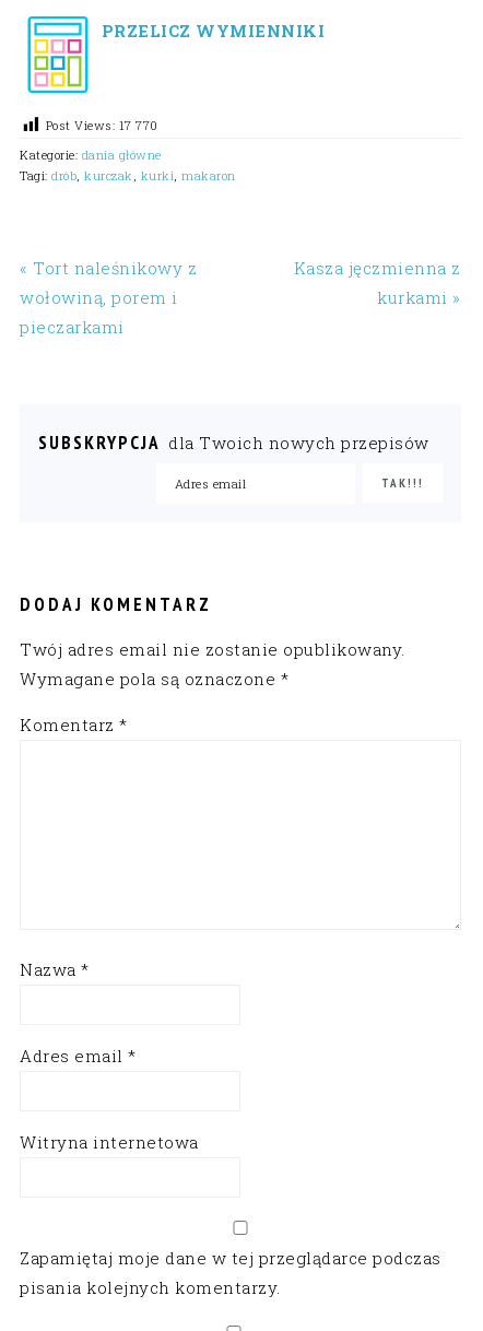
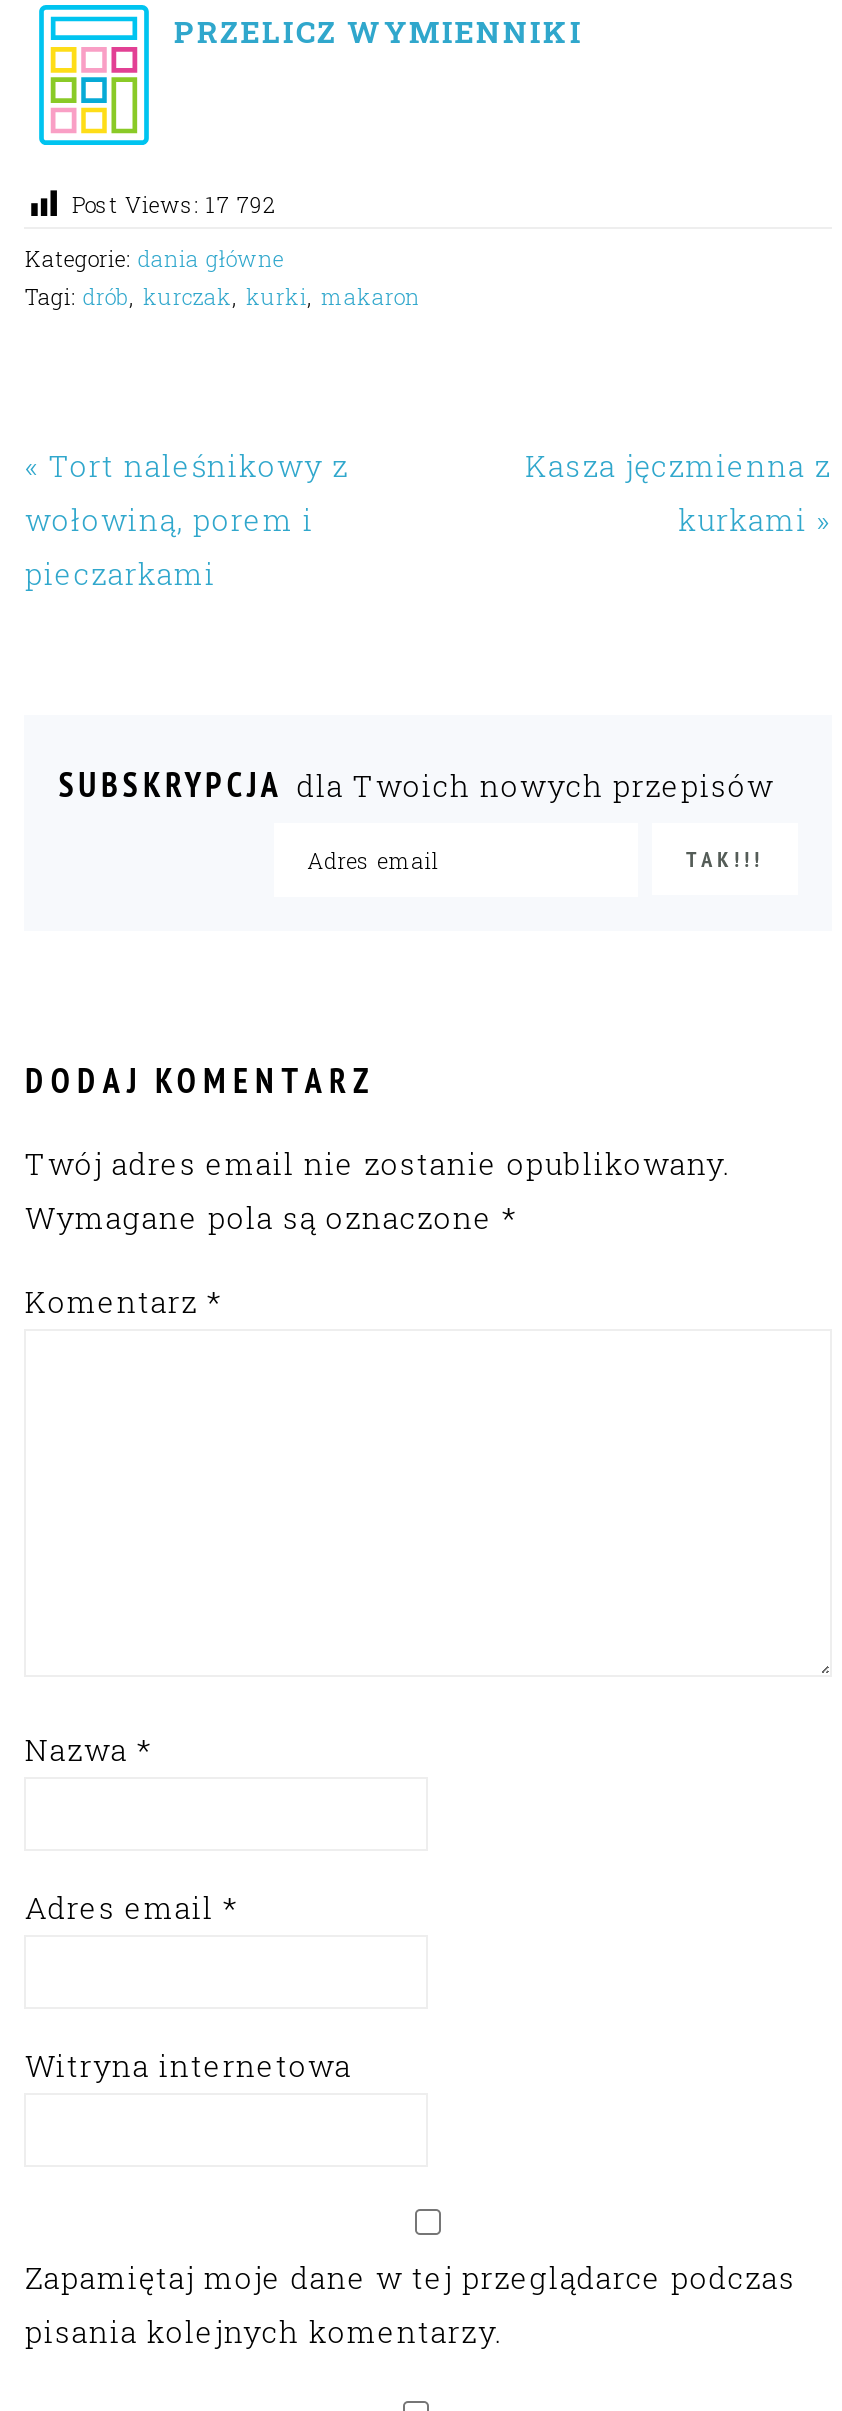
- Post Views: 17 770
+ Post Views: 17 792
